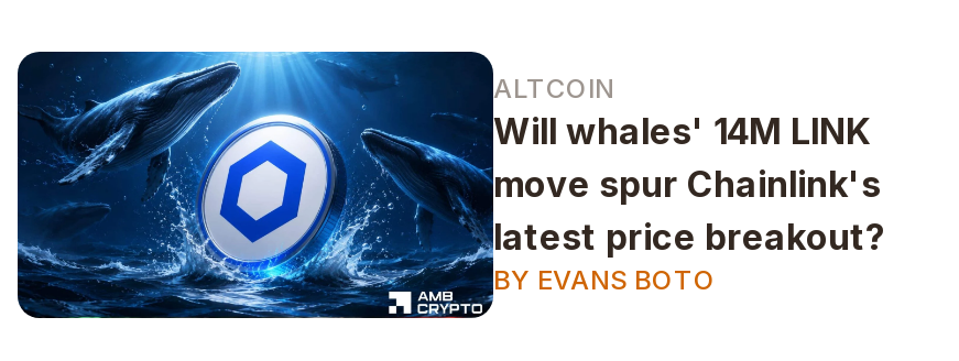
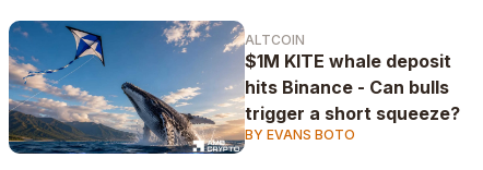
- [image]
- Will whales' 14M LINK
- move spur Chainlink's
- latest price breakout?
+ [image]
+ $1M KITE whale deposit
+ hits Binance - Can bulls
+ trigger a short squeeze?
